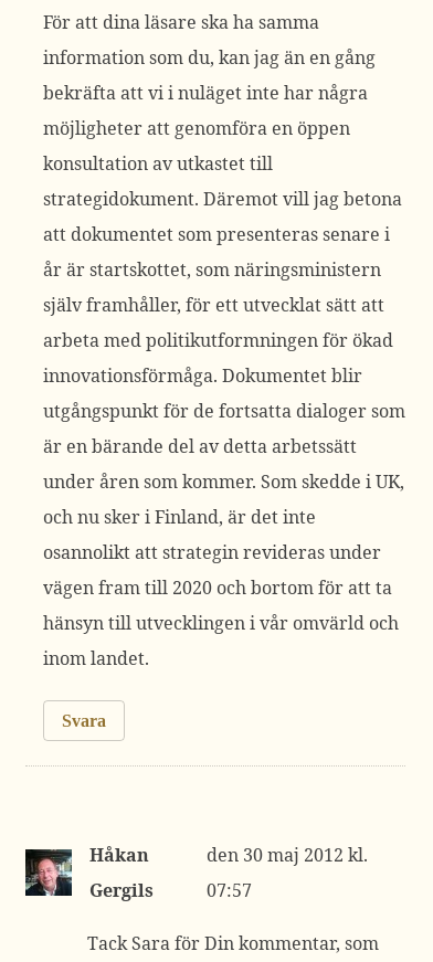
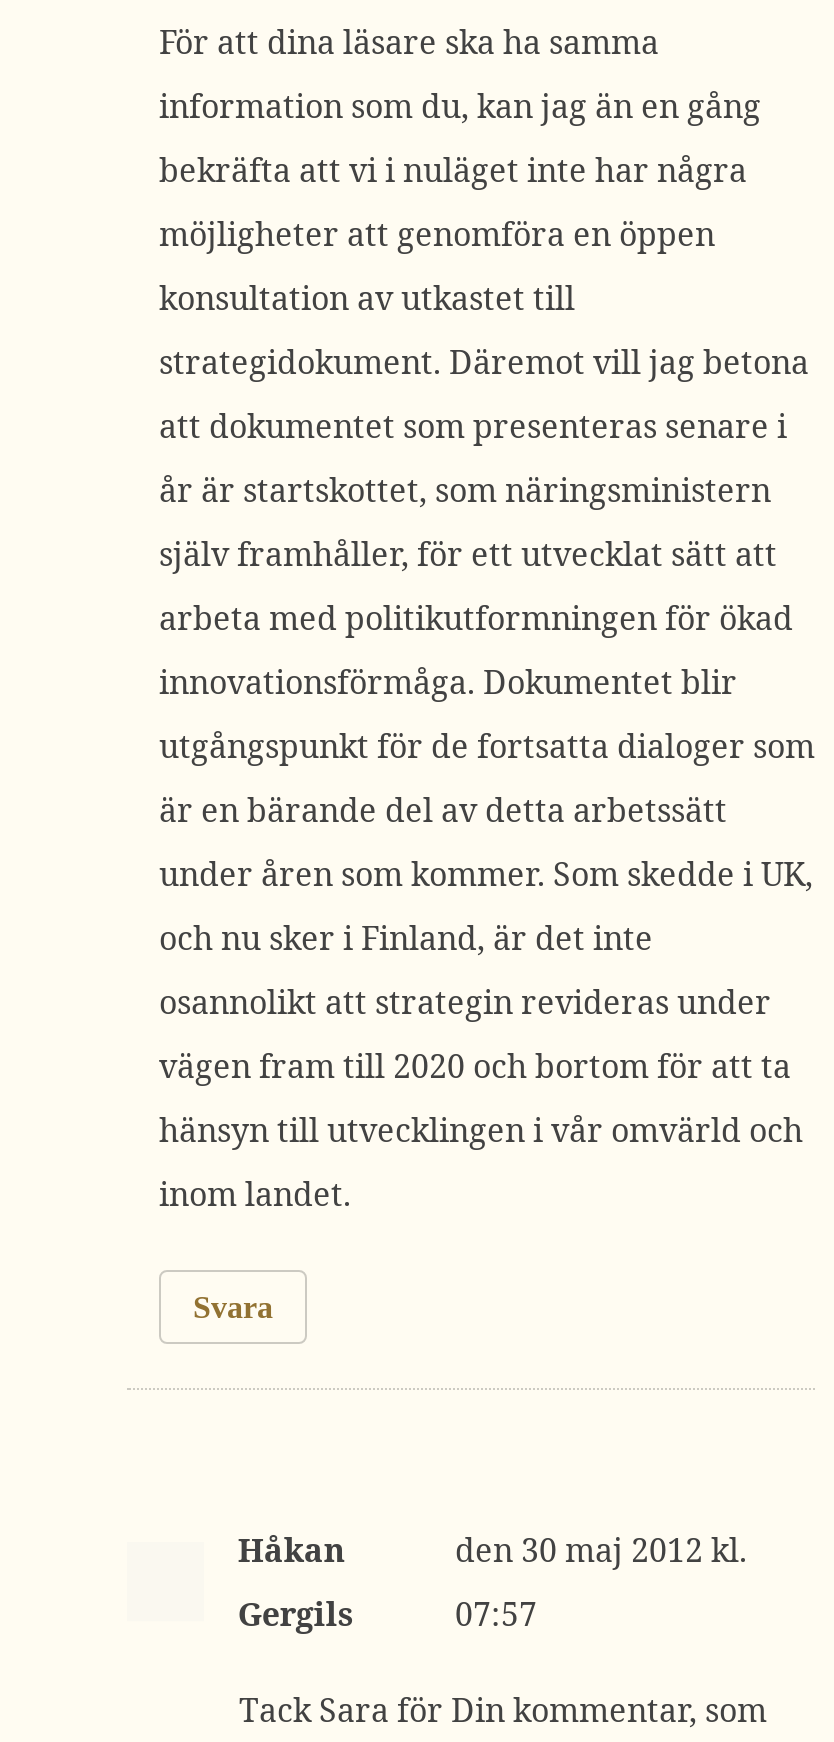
- [image]
